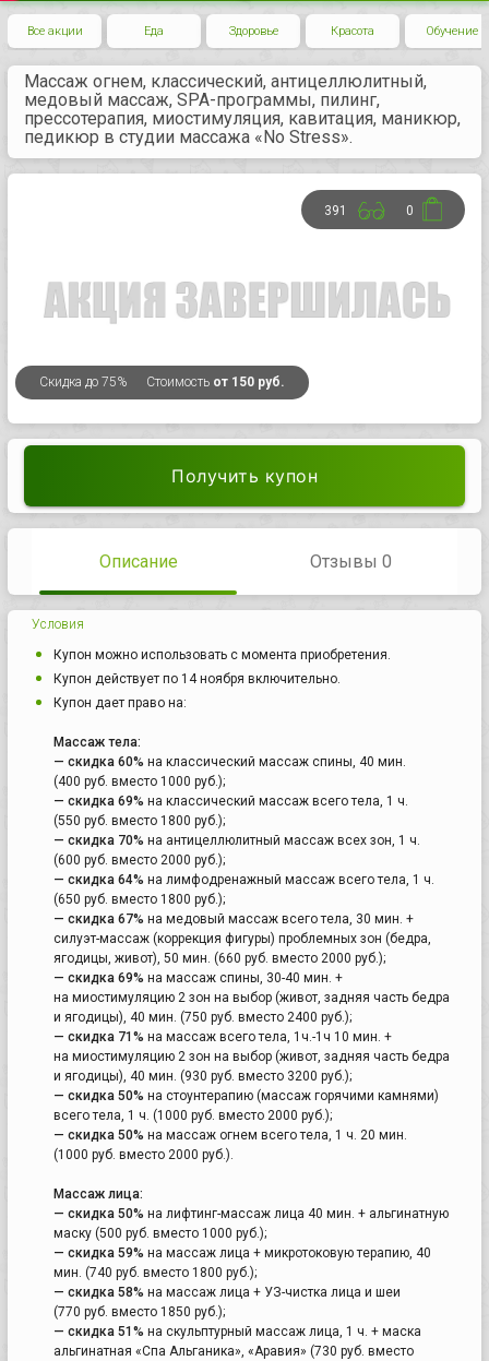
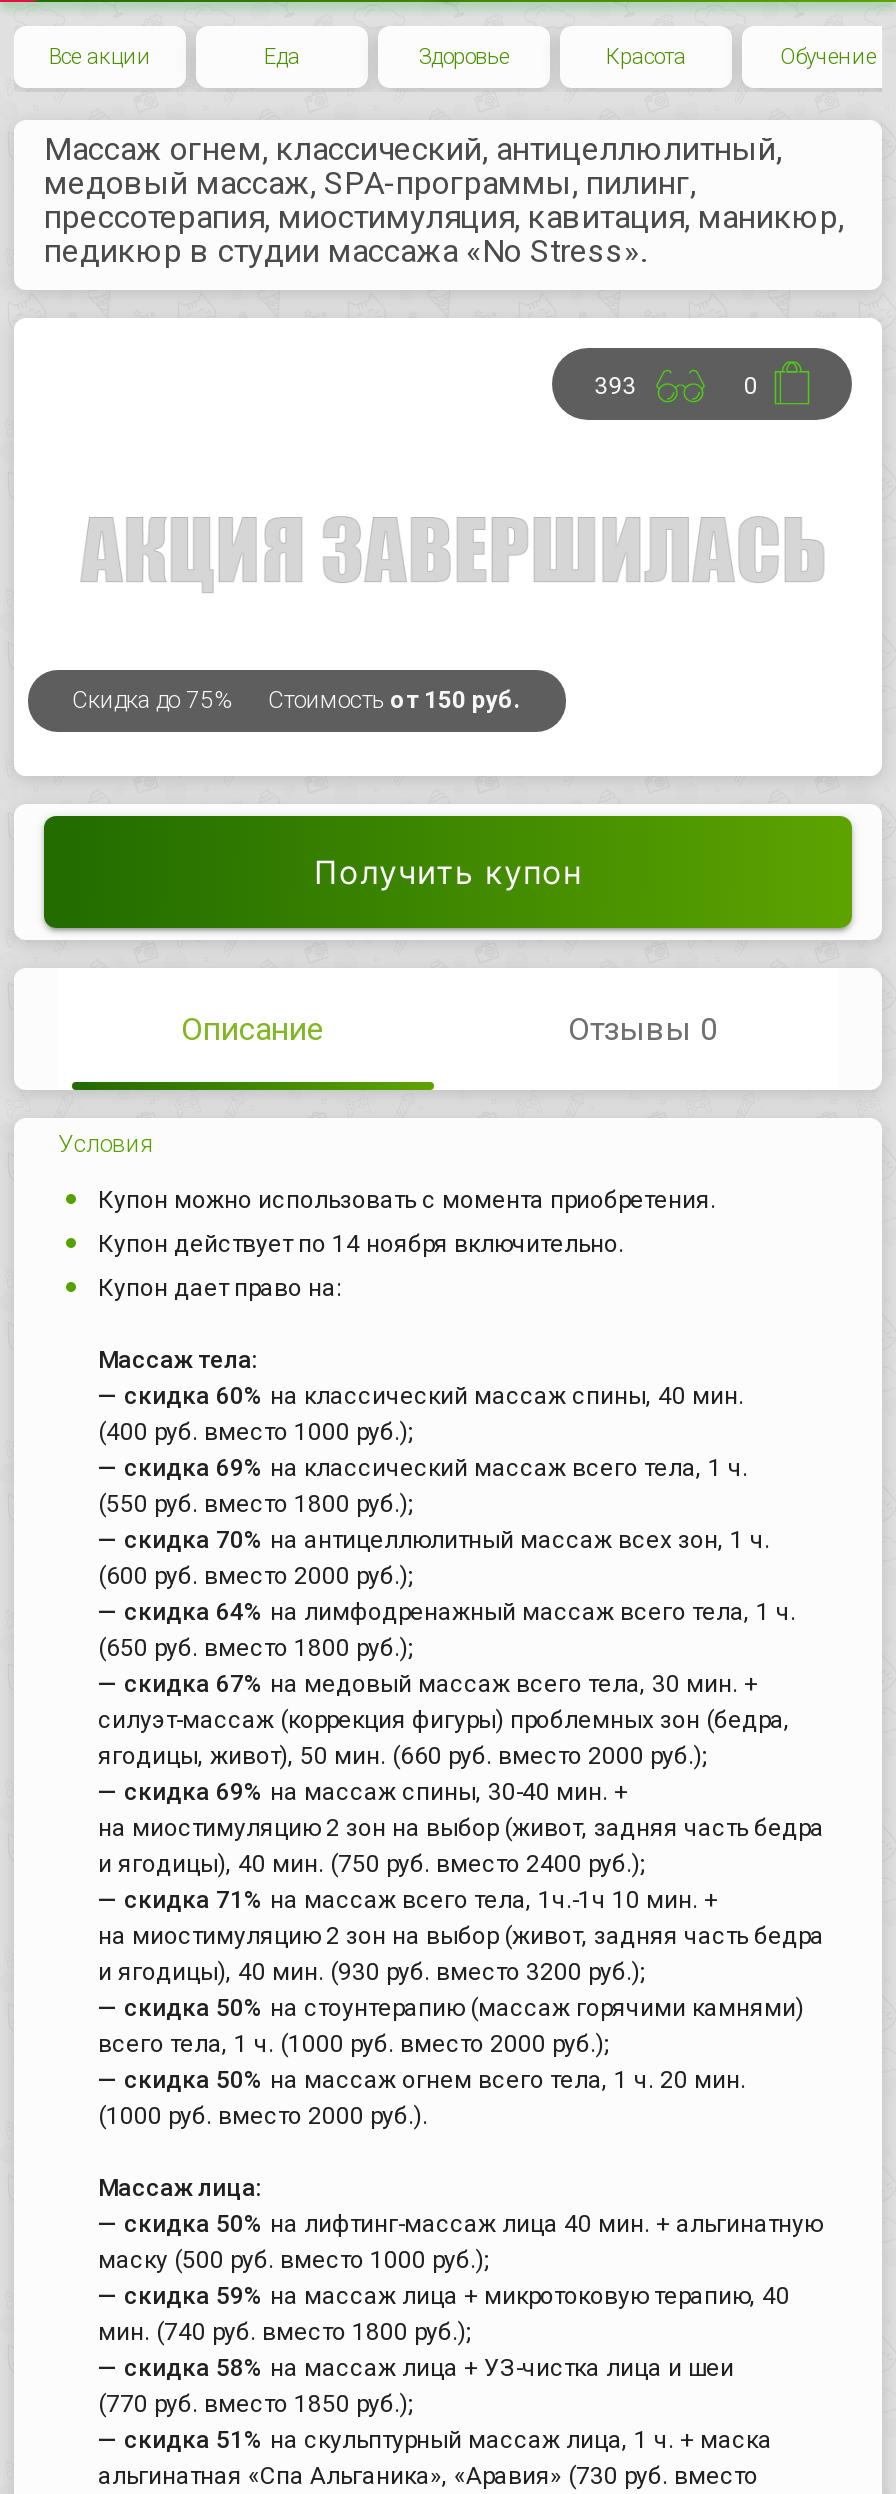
- 391
+ 393
